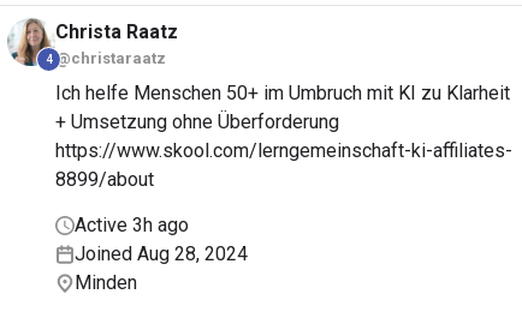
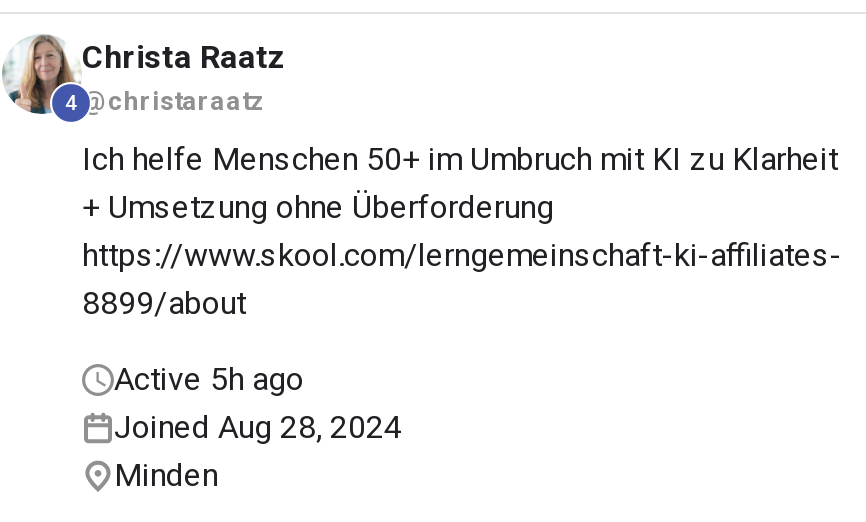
- Active 3h ago
+ Active 5h ago
